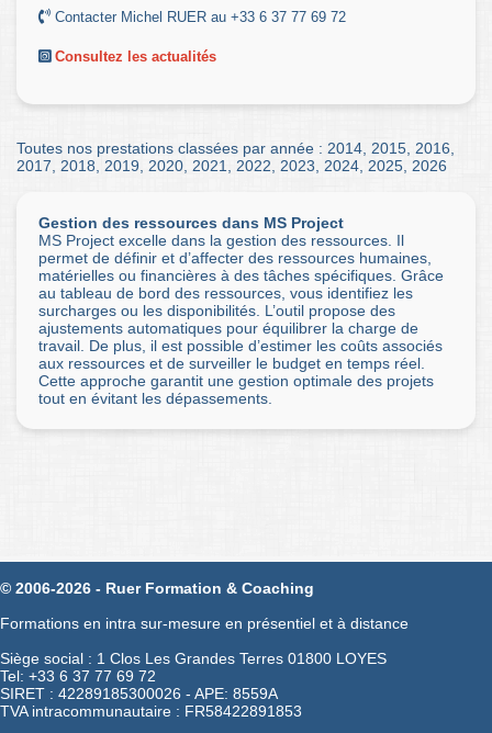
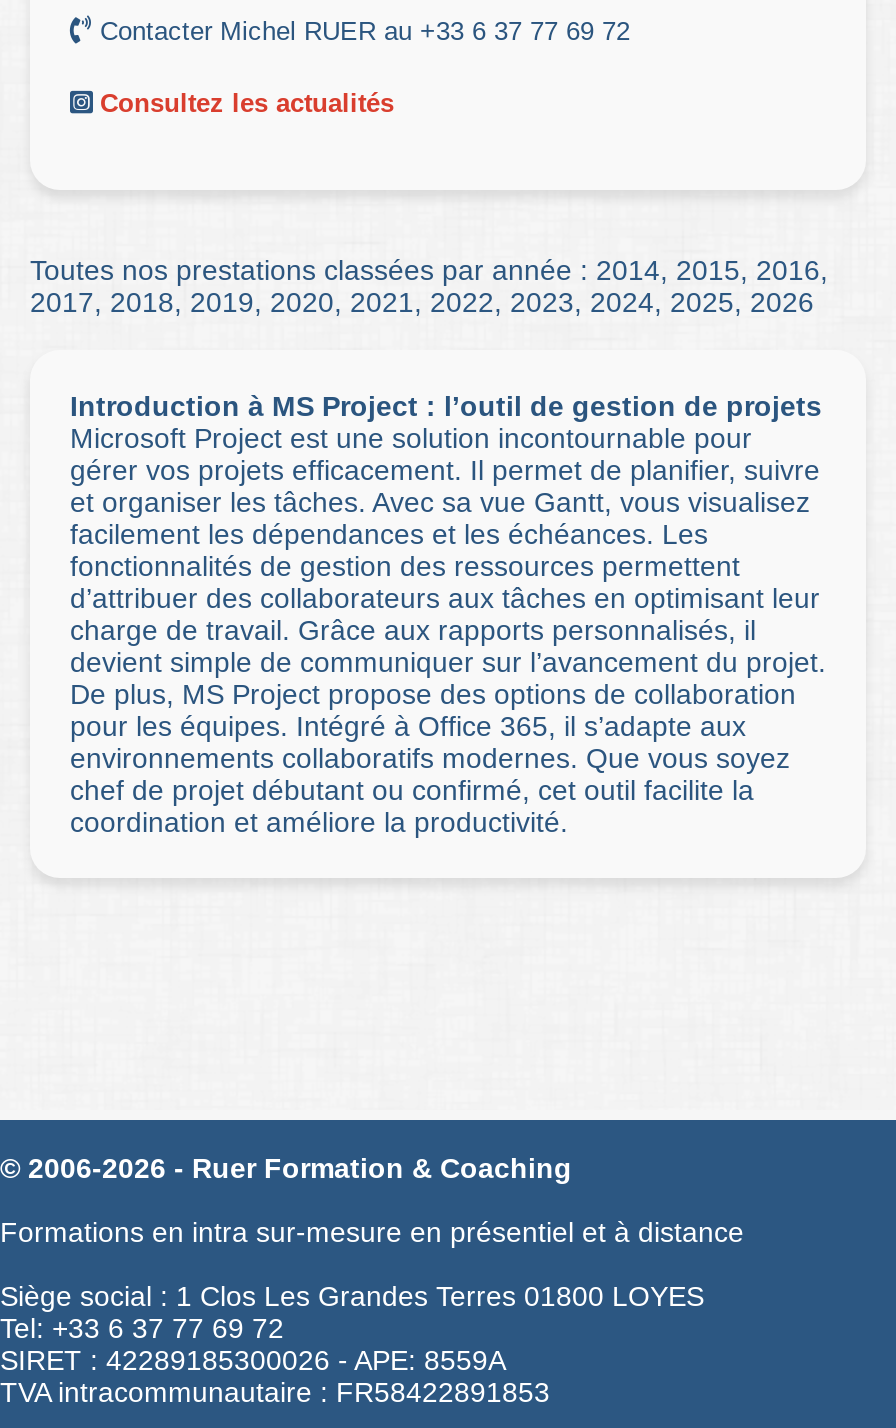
- Gestion des ressources dans MS Project
- MS Project excelle dans la gestion des ressources. Il
- permet de définir et d’affecter des ressources humaines,
- matérielles ou financières à des tâches spécifiques. Grâce
- au tableau de bord des ressources, vous identifiez les
- surcharges ou les disponibilités. L’outil propose des
- ajustements automatiques pour équilibrer la charge de
- travail. De plus, il est possible d’estimer les coûts associés
- aux ressources et de surveiller le budget en temps réel.
- Cette approche garantit une gestion optimale des projets
- tout en évitant les dépassements.
+ Introduction à MS Project : l’outil de gestion de projets
+ Microsoft Project est une solution incontournable pour
+ gérer vos projets efficacement. Il permet de planifier, suivre
+ et organiser les tâches. Avec sa vue Gantt, vous visualisez
+ facilement les dépendances et les échéances. Les
+ fonctionnalités de gestion des ressources permettent
+ d’attribuer des collaborateurs aux tâches en optimisant leur
+ charge de travail. Grâce aux rapports personnalisés, il
+ devient simple de communiquer sur l’avancement du projet.
+ De plus, MS Project propose des options de collaboration
+ pour les équipes. Intégré à Office 365, il s’adapte aux
+ environnements collaboratifs modernes. Que vous soyez
+ chef de projet débutant ou confirmé, cet outil facilite la
+ coordination et améliore la productivité.
